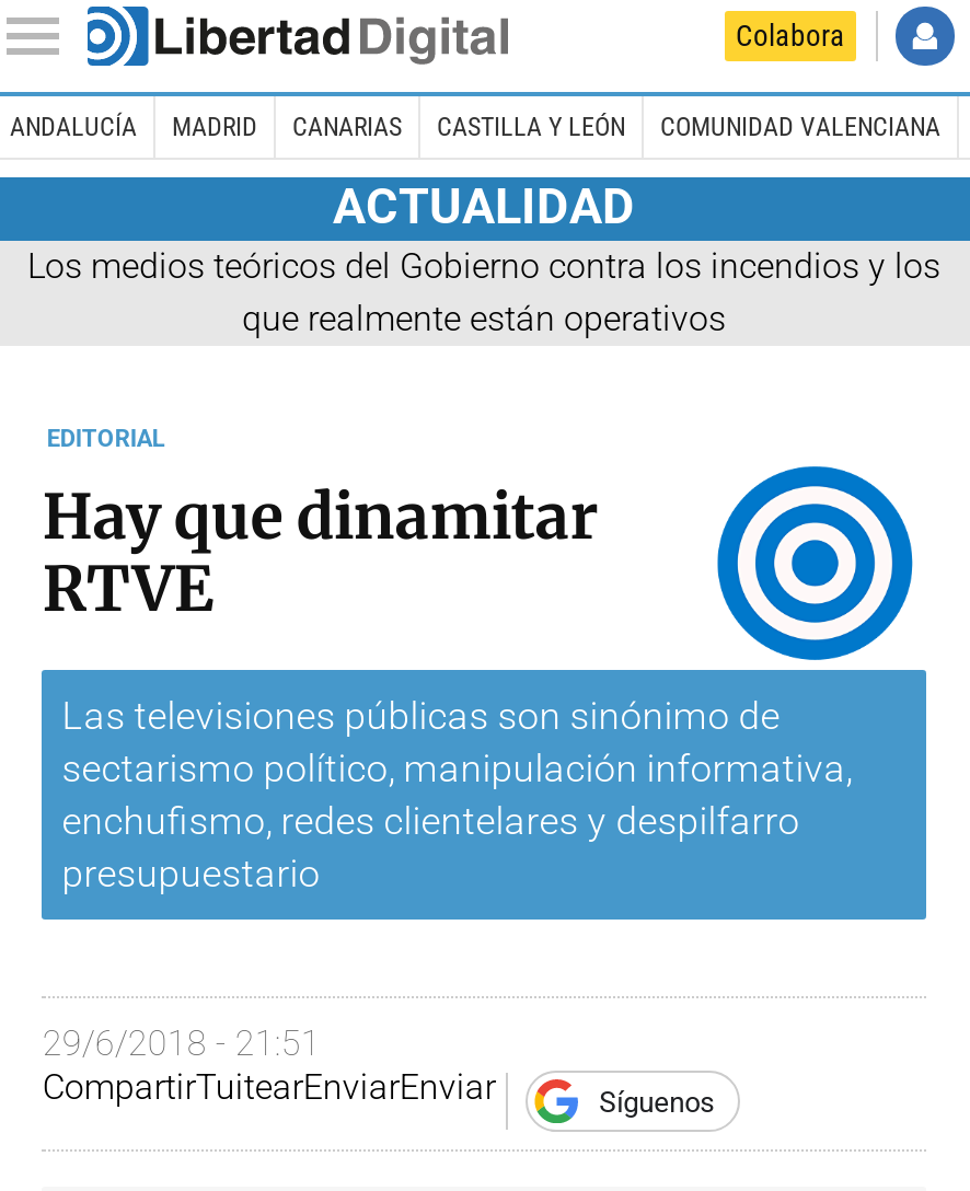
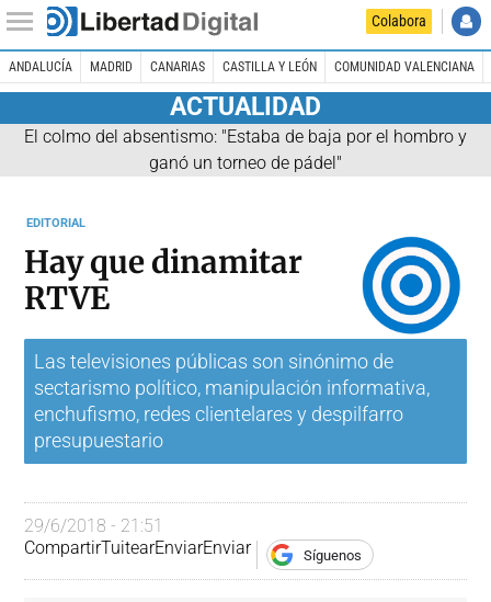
- Los medios teóricos del Gobierno contra los incendios y los
- que realmente están operativos
+ El colmo del absentismo: "Estaba de baja por el hombro y
+ ganó un torneo de pádel"
